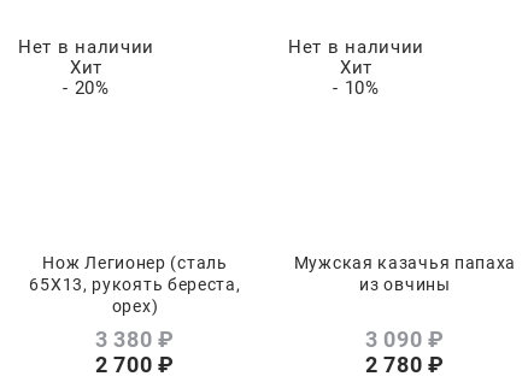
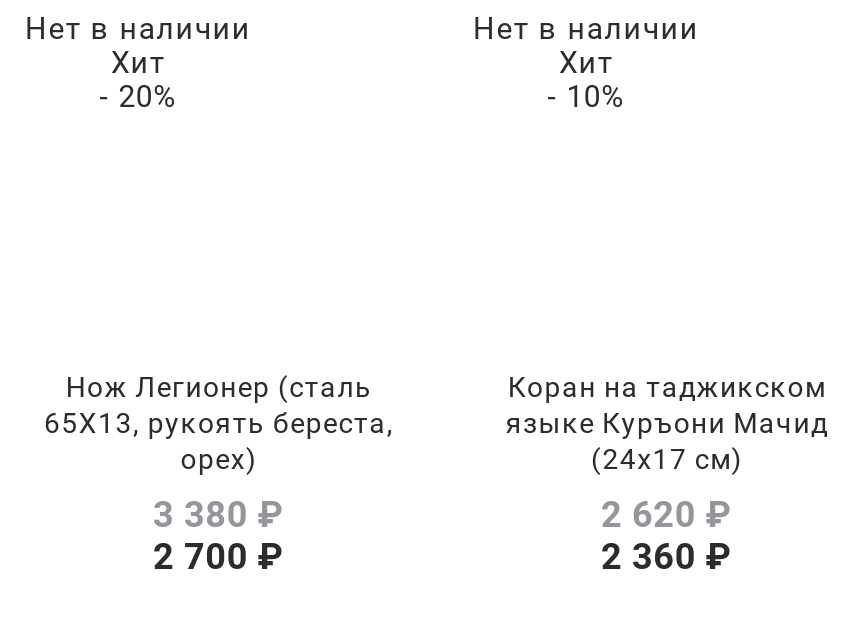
- Мужская казачья папаха
- из овчины
- 3 090 ₽
- 2 780 ₽
+ Коран на таджикском
+ языке Куръони Мачид
+ (24х17 см)
+ 2 620 ₽
+ 2 360 ₽
